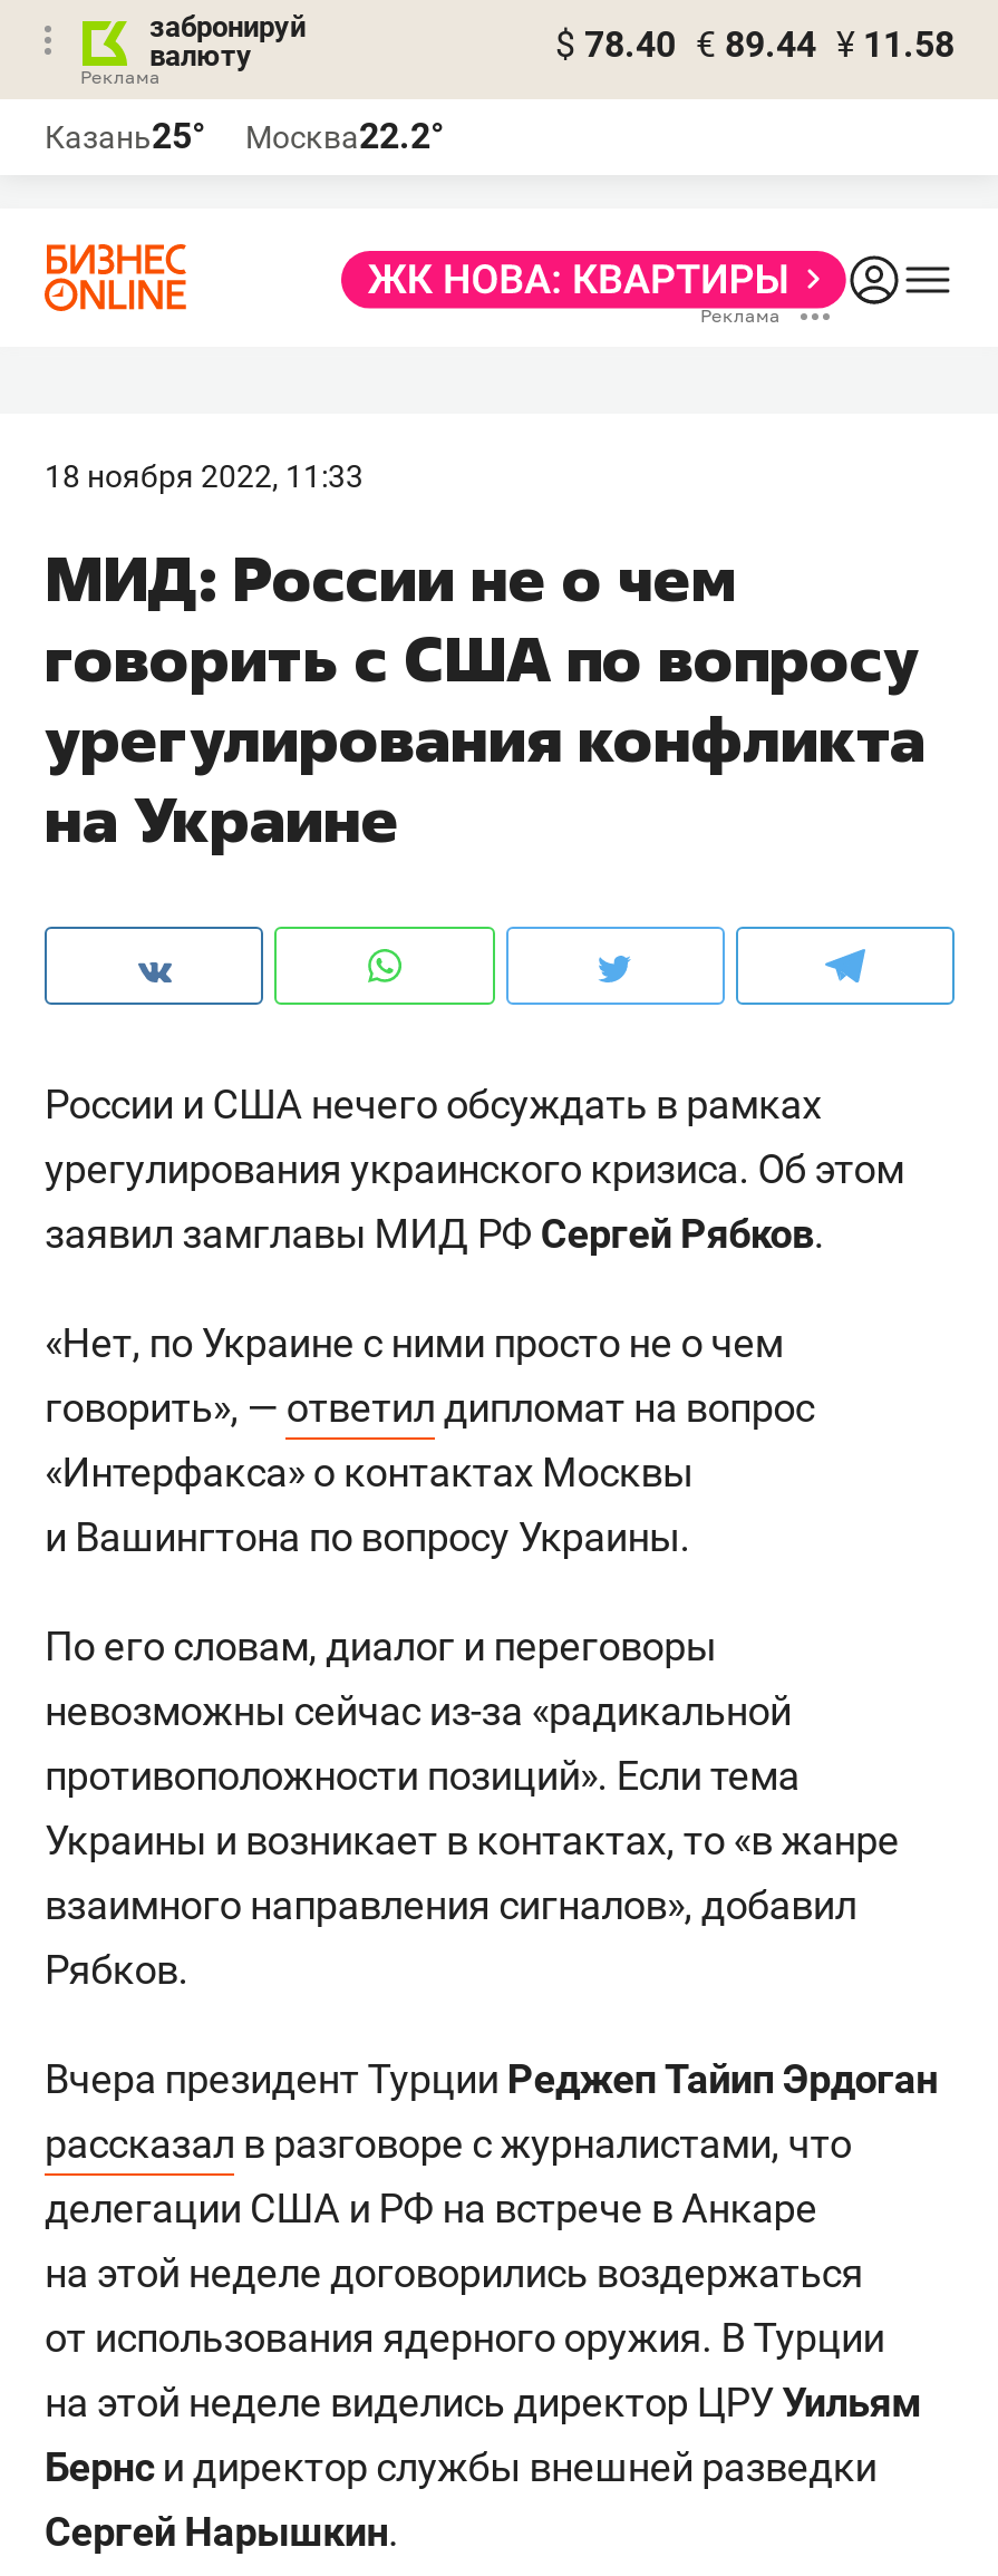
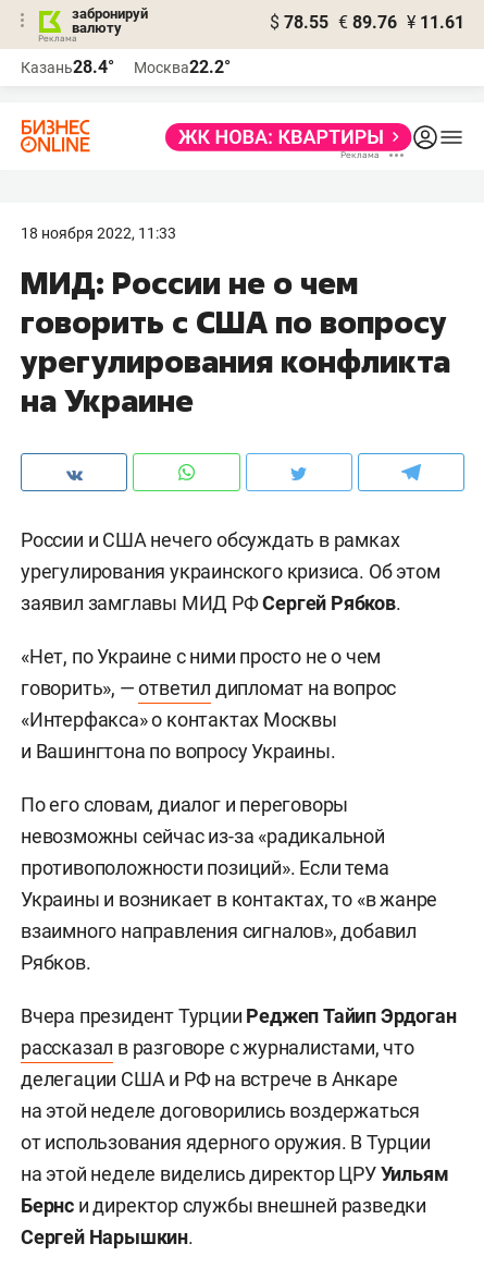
- $ 78.40 € 89.44 ¥ 11.58
+ $ 78.55 € 89.76 ¥ 11.61

- Казань25° Москва22.2°
+ Казань28.4° Москва22.2°
